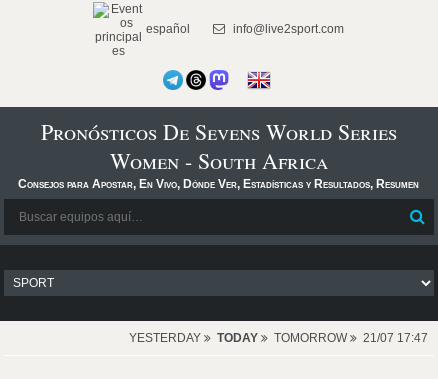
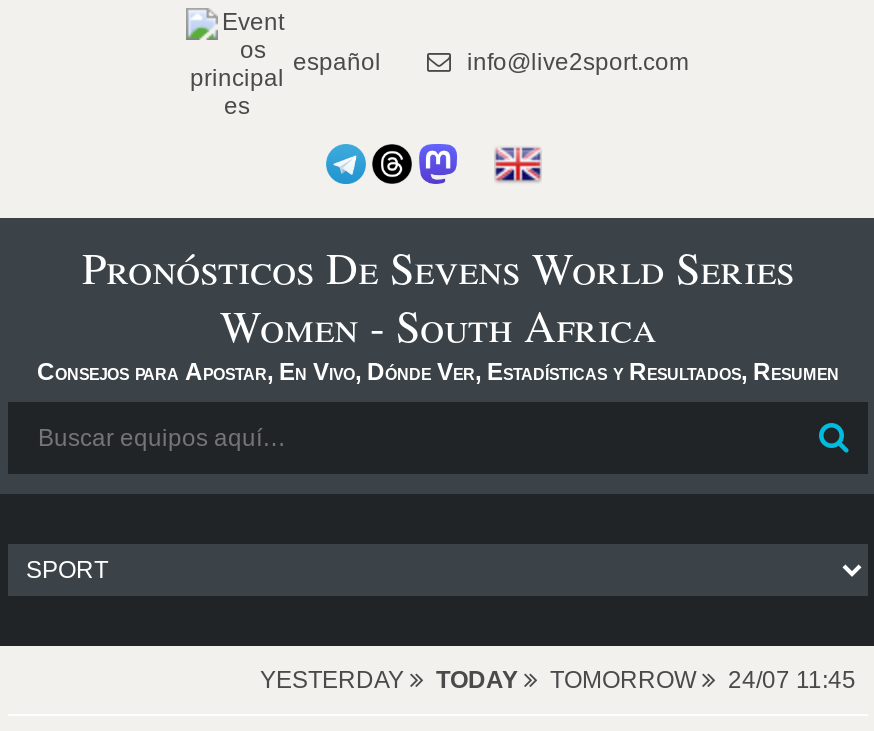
- YESTERDAY TODAY TOMORROW 21/07 17:47
+ YESTERDAY TODAY TOMORROW 24/07 11:45
